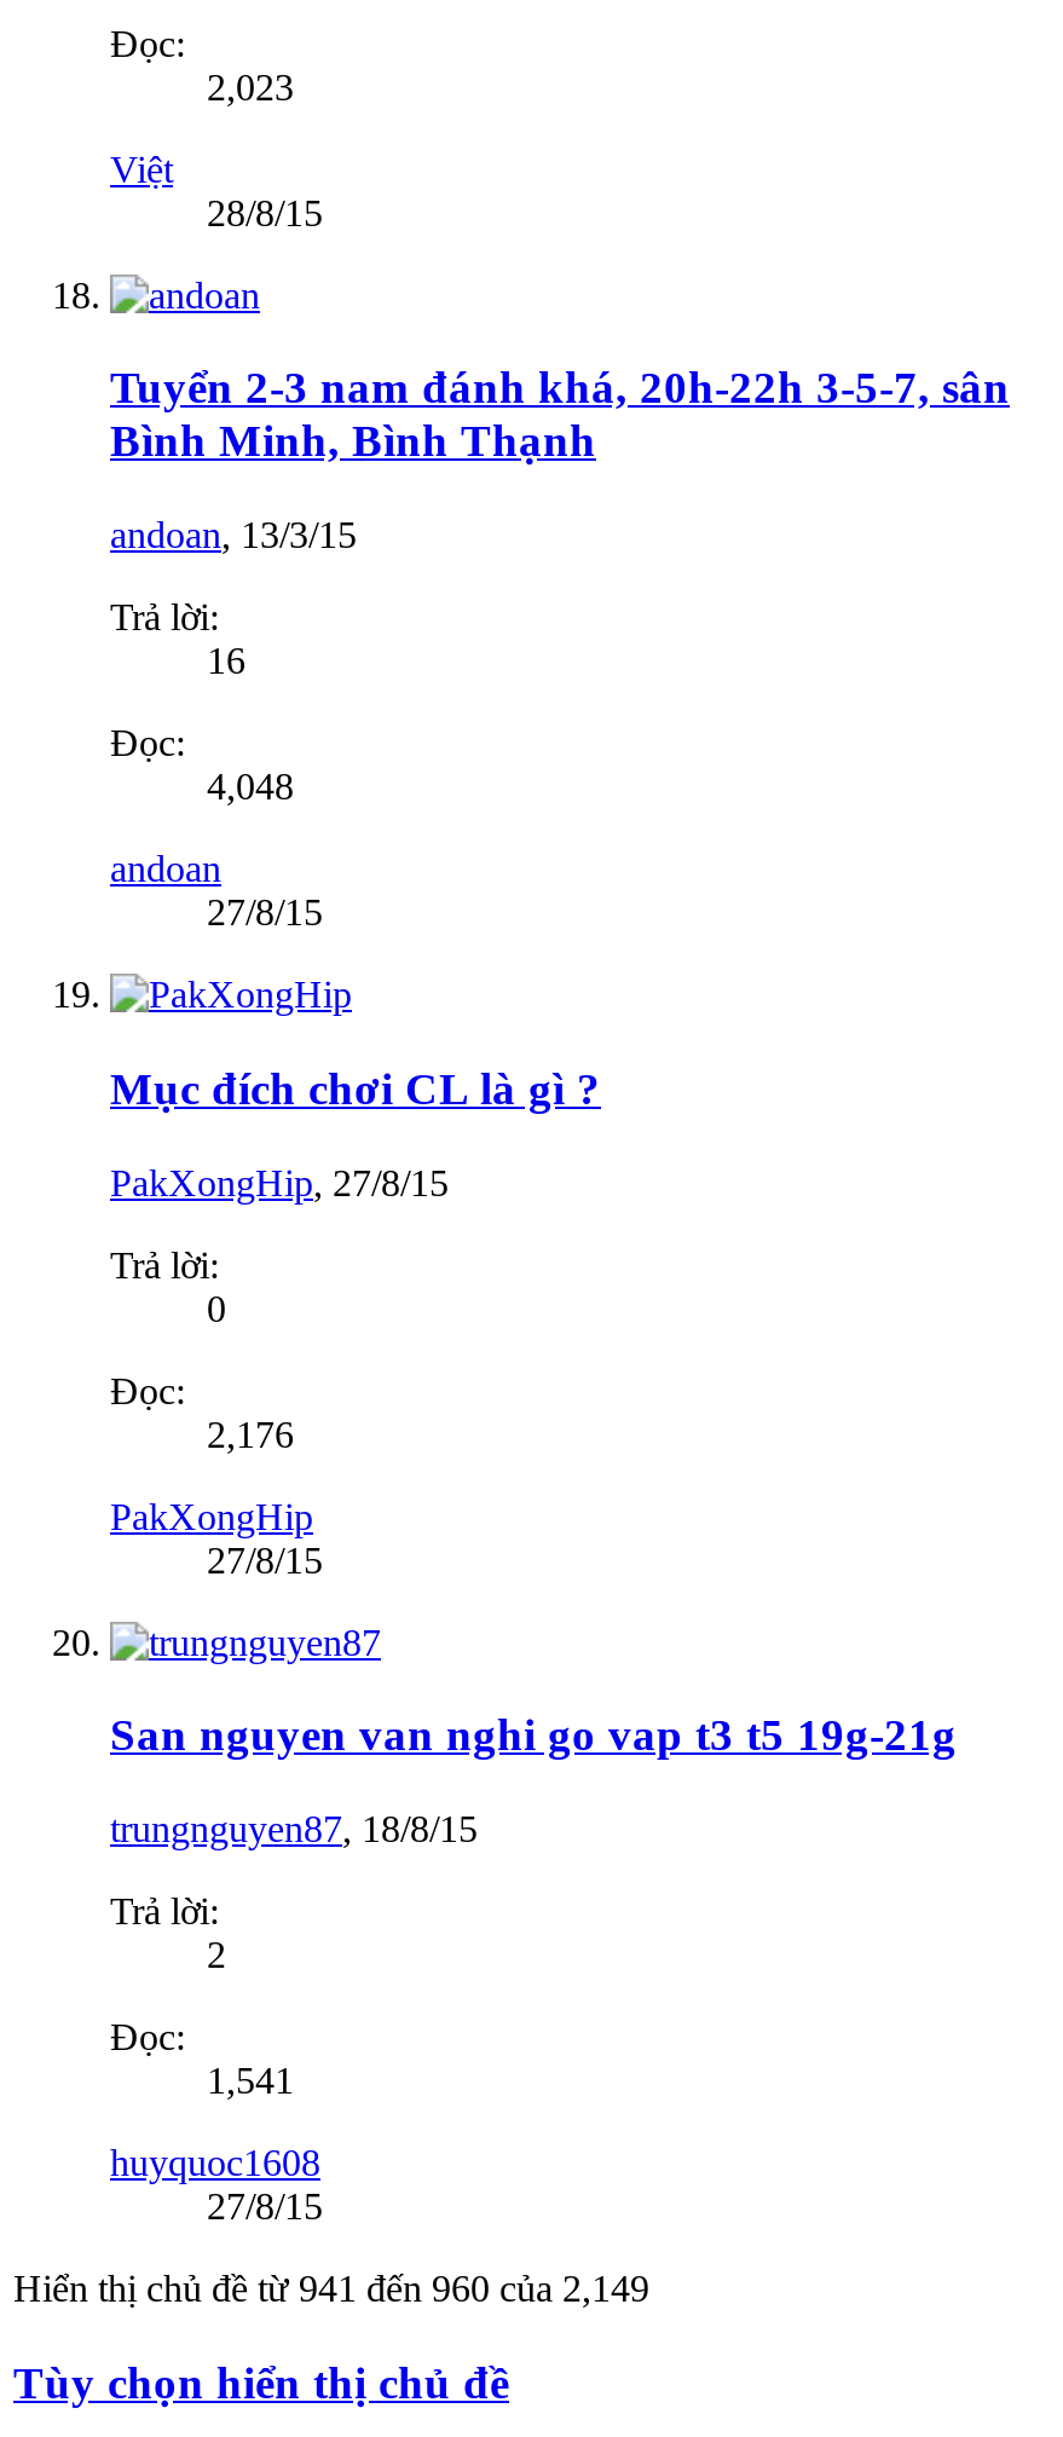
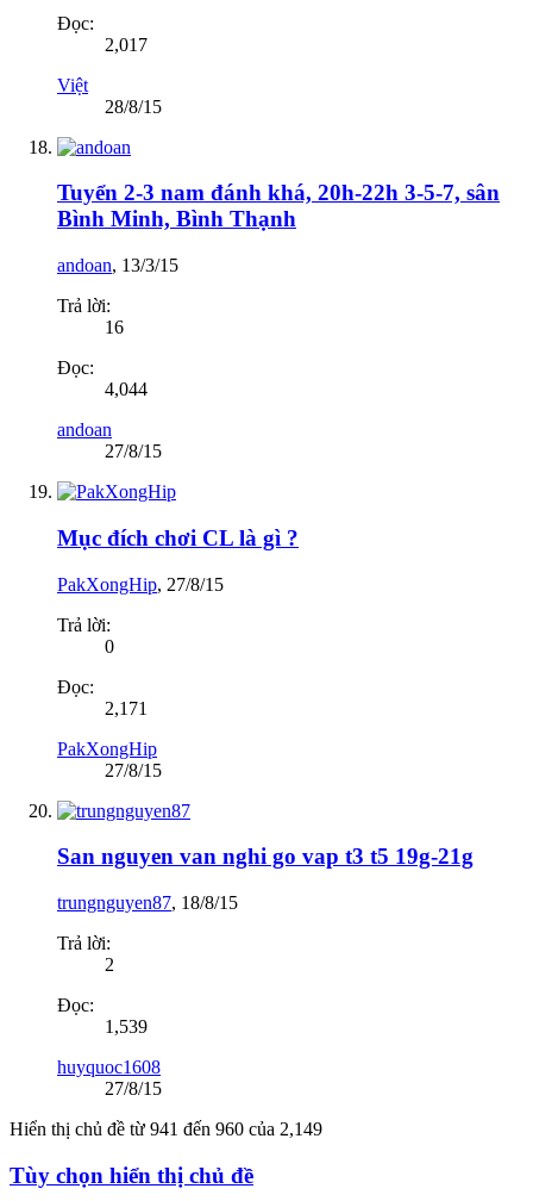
- 2,023
+ 2,017

- 4,048
+ 4,044

- 2,176
+ 2,171

- 1,541
+ 1,539
